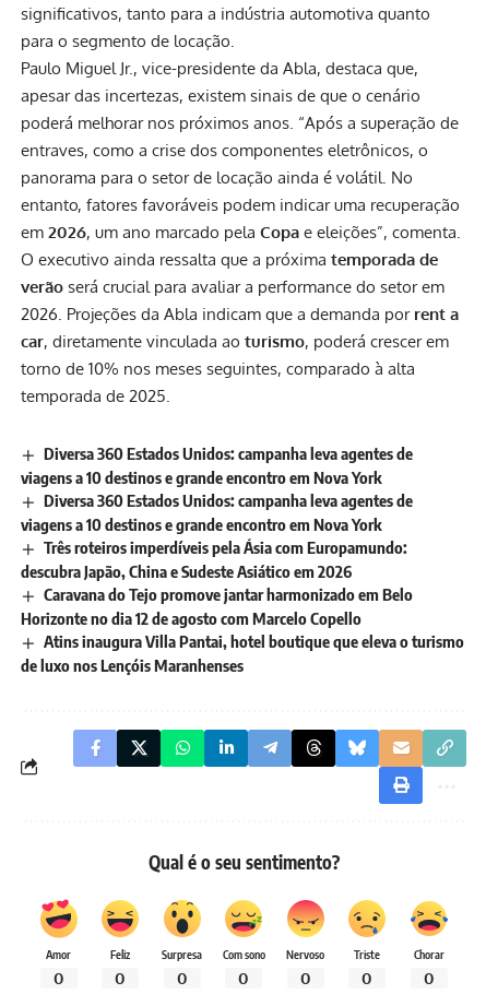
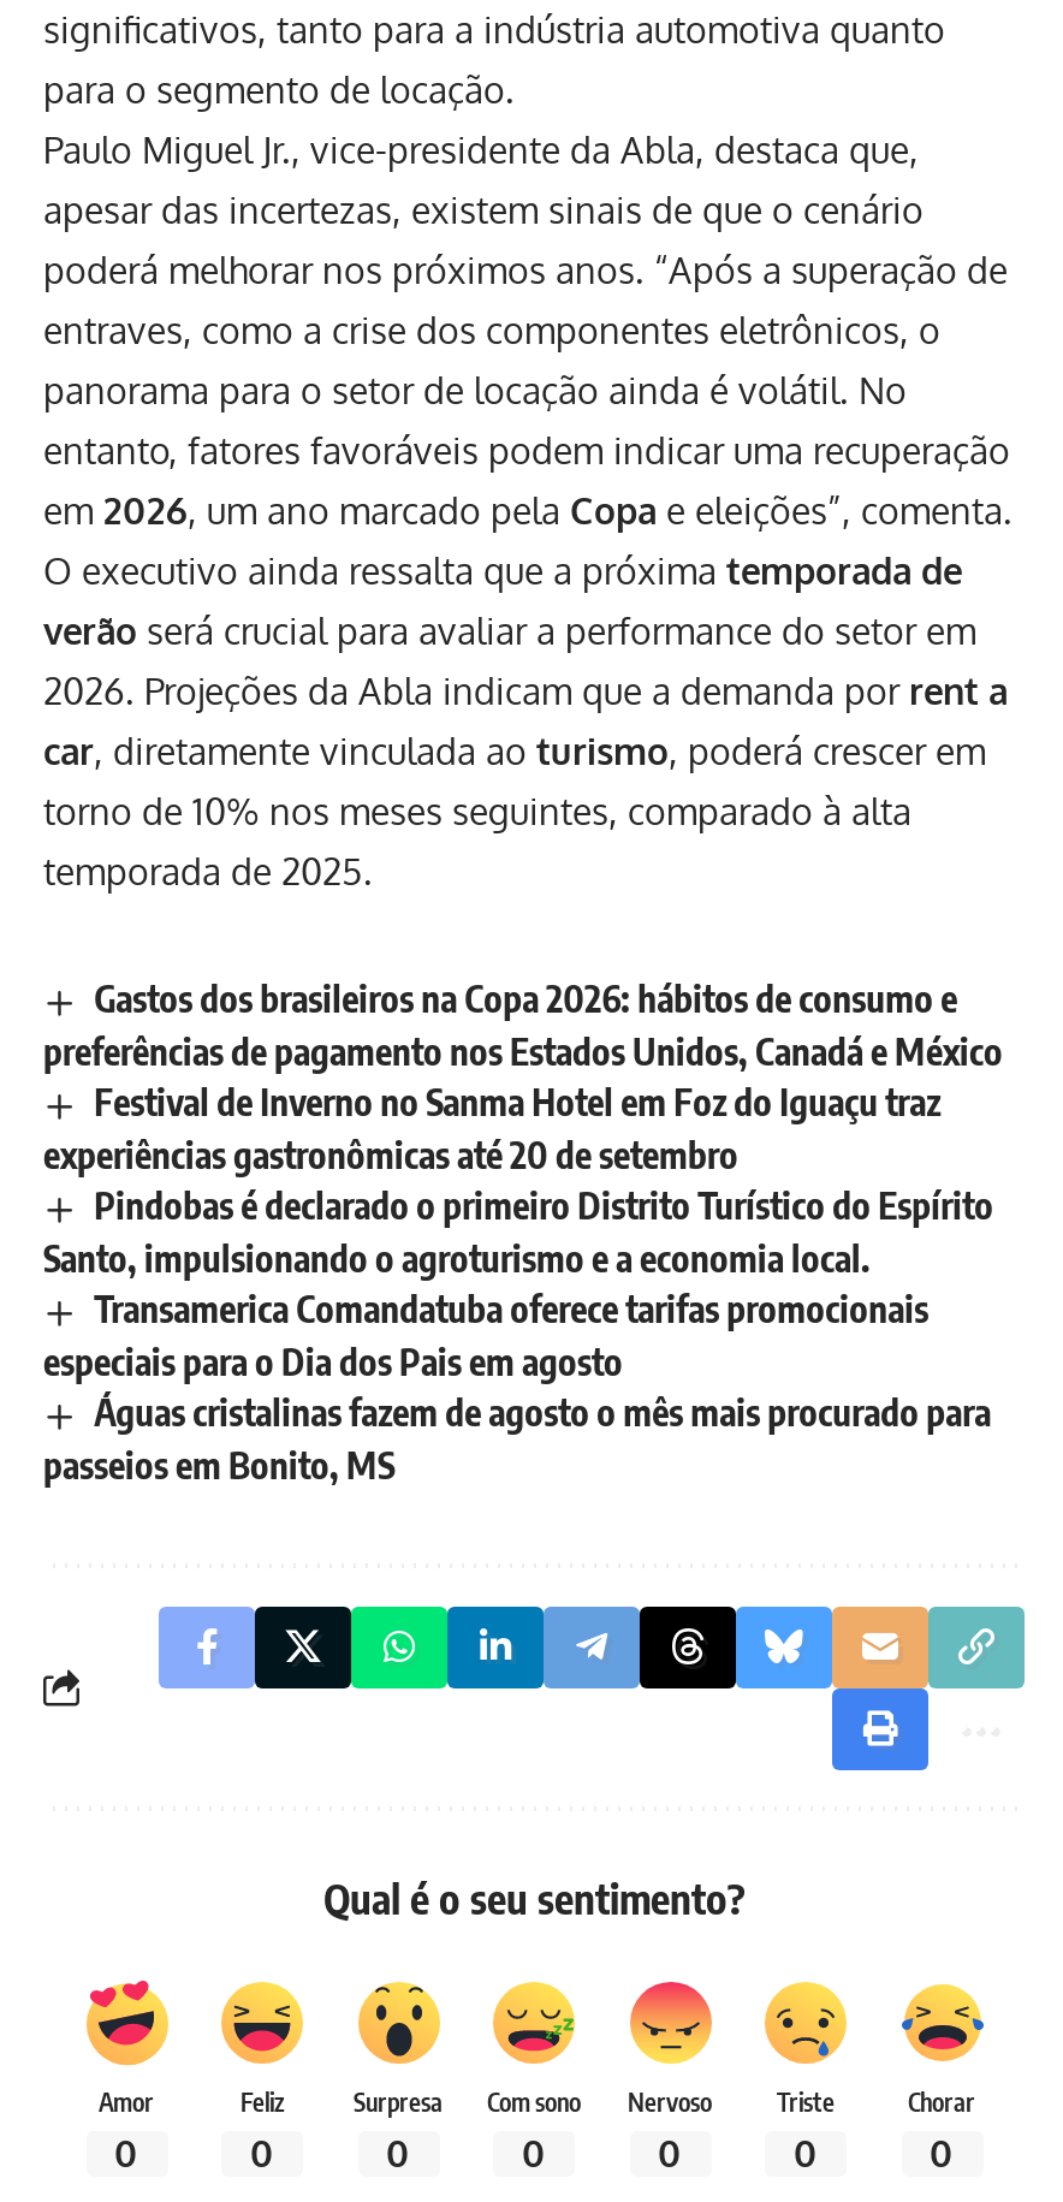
- Diversa 360 Estados Unidos: campanha leva agentes de
- viagens a 10 destinos e grande encontro em Nova York
- Diversa 360 Estados Unidos: campanha leva agentes de
- viagens a 10 destinos e grande encontro em Nova York
- Três roteiros imperdíveis pela Ásia com Europamundo:
- descubra Japão, China e Sudeste Asiático em 2026
- Caravana do Tejo promove jantar harmonizado em Belo
- Horizonte no dia 12 de agosto com Marcelo Copello
- Atins inaugura Villa Pantai, hotel boutique que eleva o turismo
- de luxo nos Lençóis Maranhenses
+ Gastos dos brasileiros na Copa 2026: hábitos de consumo e
+ preferências de pagamento nos Estados Unidos, Canadá e México
+ Festival de Inverno no Sanma Hotel em Foz do Iguaçu traz
+ experiências gastronômicas até 20 de setembro
+ Pindobas é declarado o primeiro Distrito Turístico do Espírito
+ Santo, impulsionando o agroturismo e a economia local.
+ Transamerica Comandatuba oferece tarifas promocionais
+ especiais para o Dia dos Pais em agosto
+ Águas cristalinas fazem de agosto o mês mais procurado para
+ passeios em Bonito, MS
